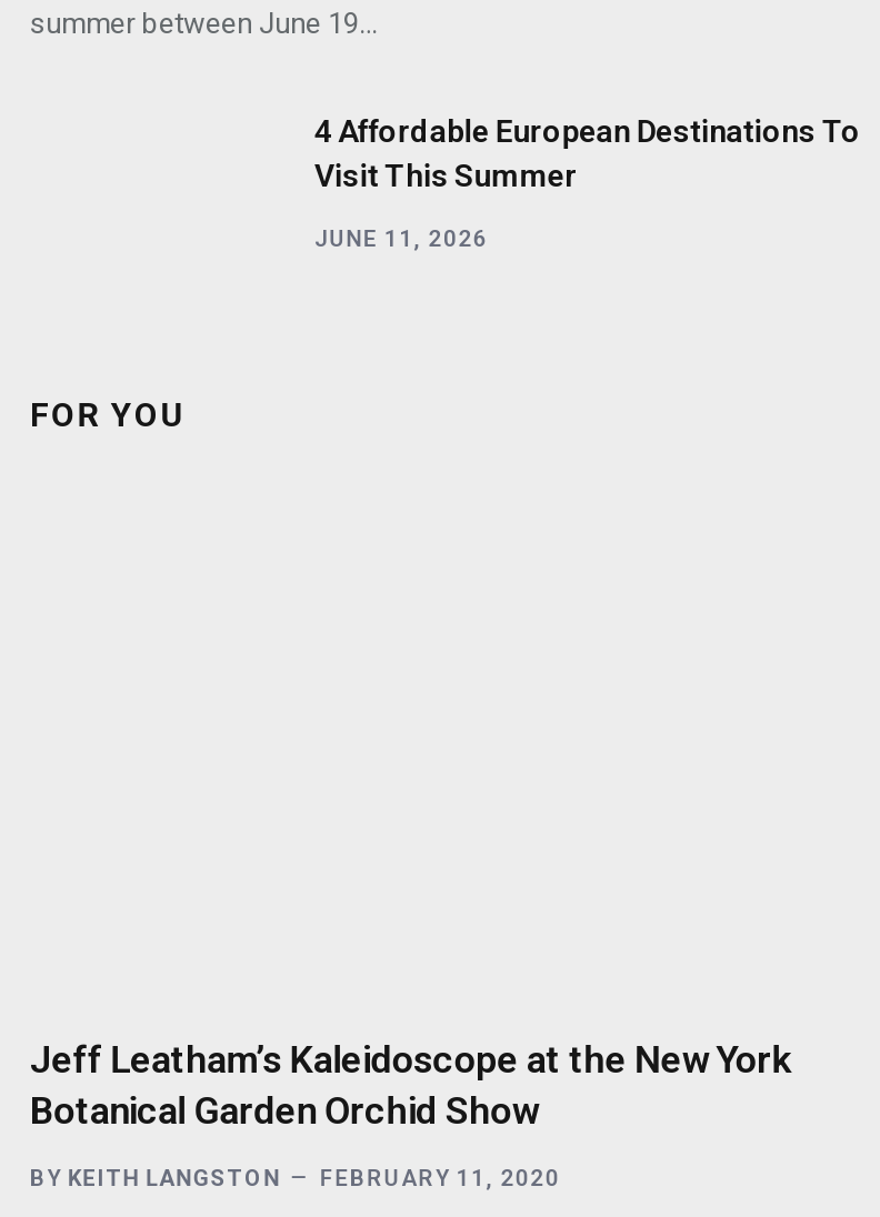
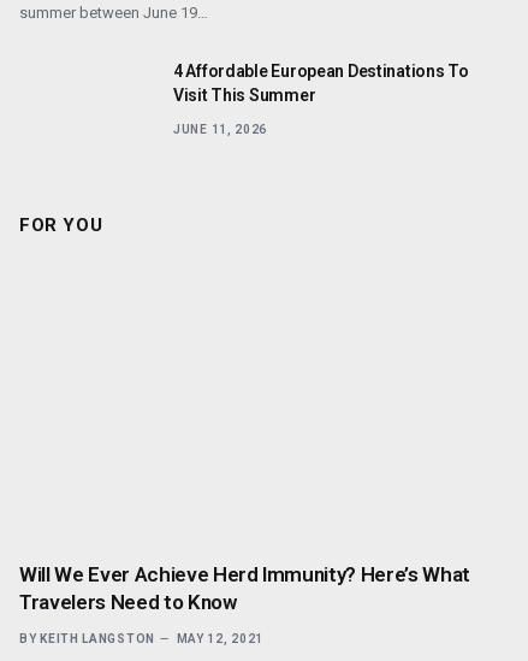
- Jeff Leatham’s Kaleidoscope at the New York
- Botanical Garden Orchid Show
+ Will We Ever Achieve Herd Immunity? Here’s What
+ Travelers Need to Know

- BY KEITH LANGSTON FEBRUARY 11, 2020
+ BY KEITH LANGSTON MAY 12, 2021
